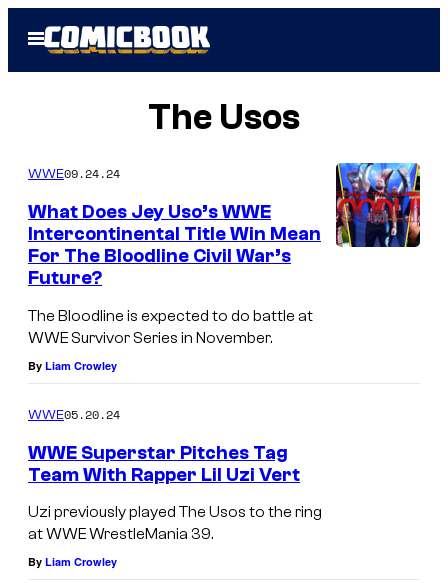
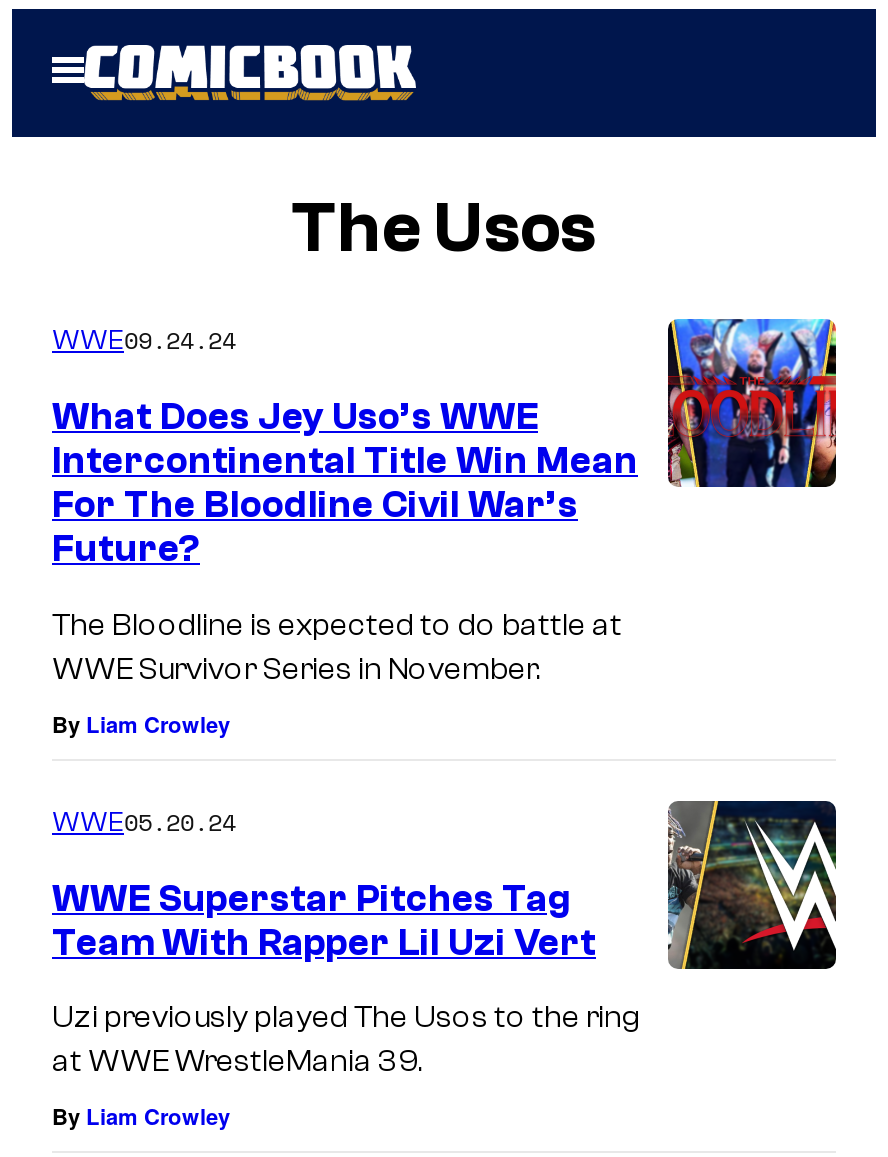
+ [image]
